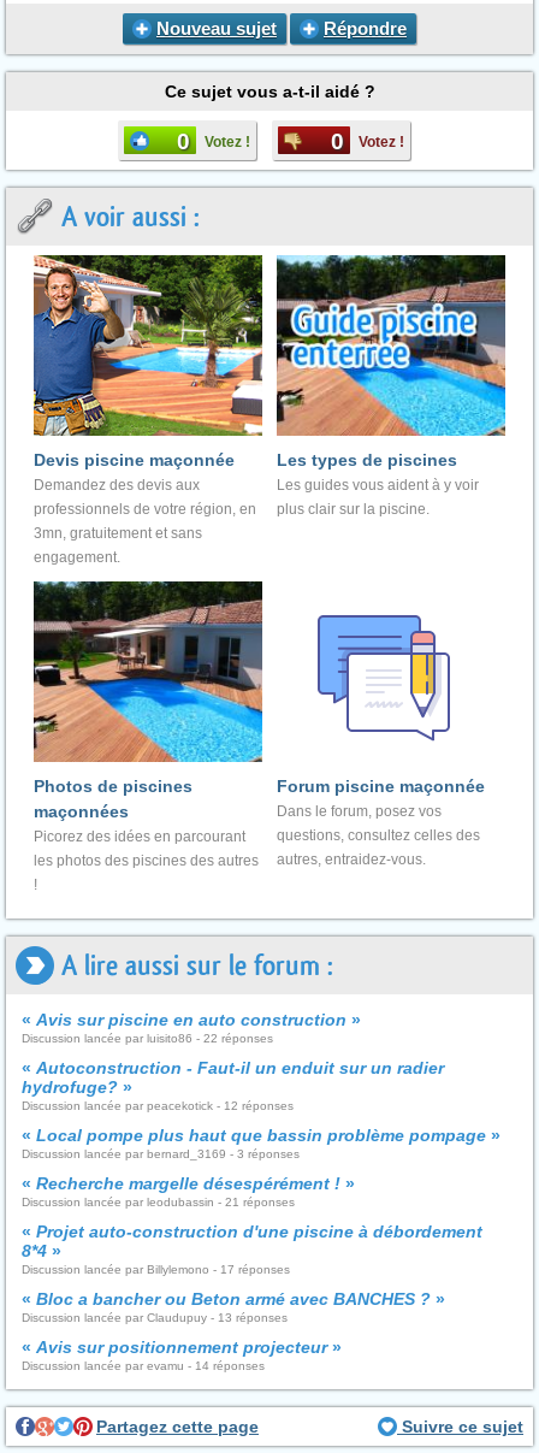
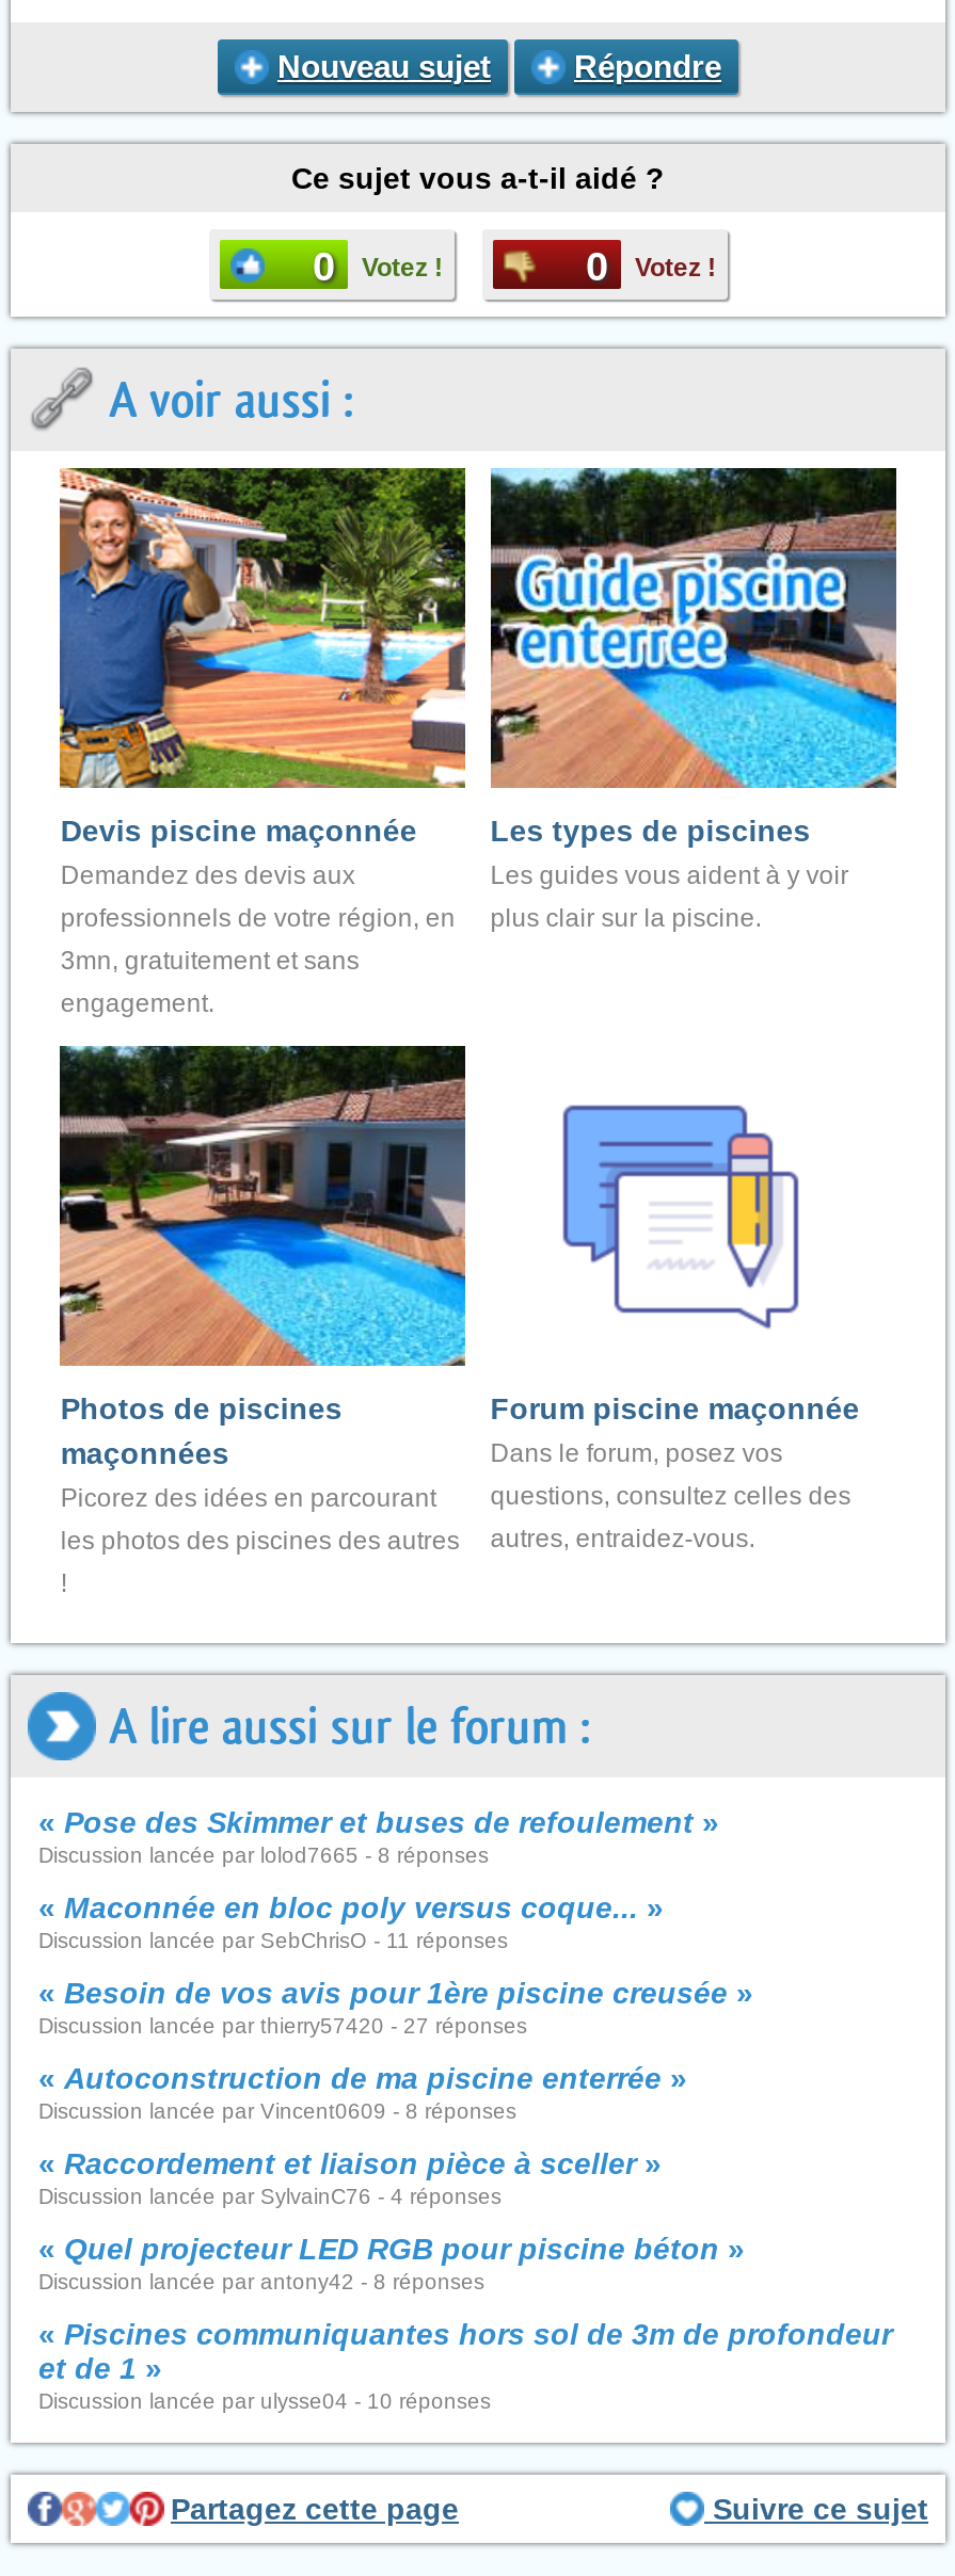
- «Avis sur piscine en auto construction»
- Discussion lancée par luisito86 - 22 réponses
+ «Pose des Skimmer et buses de refoulement»
+ Discussion lancée par lolod7665 - 8 réponses

- «Autoconstruction - Faut-il un enduit sur un radier
- hydrofuge?»
- Discussion lancée par peacekotick - 12 réponses
+ «Maconnée en bloc poly versus coque...»
+ Discussion lancée par SebChrisO - 11 réponses

- «Local pompe plus haut que bassin problème pompage»
- Discussion lancée par bernard_3169 - 3 réponses
+ «Besoin de vos avis pour 1ère piscine creusée»
+ Discussion lancée par thierry57420 - 27 réponses

- «Recherche margelle désespérément !»
- Discussion lancée par leodubassin - 21 réponses
+ «Autoconstruction de ma piscine enterrée»
+ Discussion lancée par Vincent0609 - 8 réponses

- «Projet auto-construction d'une piscine à débordement
- 8*4»
- Discussion lancée par Billylemono - 17 réponses
+ «Raccordement et liaison pièce à sceller»
+ Discussion lancée par SylvainC76 - 4 réponses

- «Bloc a bancher ou Beton armé avec BANCHES ?»
- Discussion lancée par Claudupuy - 13 réponses
+ «Quel projecteur LED RGB pour piscine béton»
+ Discussion lancée par antony42 - 8 réponses

- «Avis sur positionnement projecteur»
- Discussion lancée par evamu - 14 réponses
+ «Piscines communiquantes hors sol de 3m de profondeur
+ et de 1»
+ Discussion lancée par ulysse04 - 10 réponses
